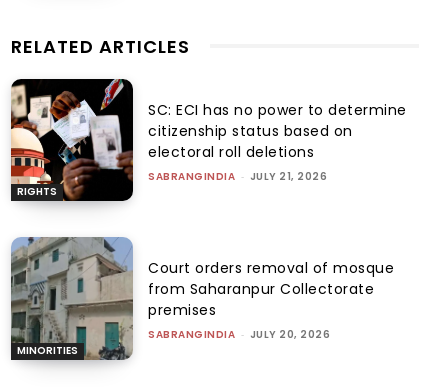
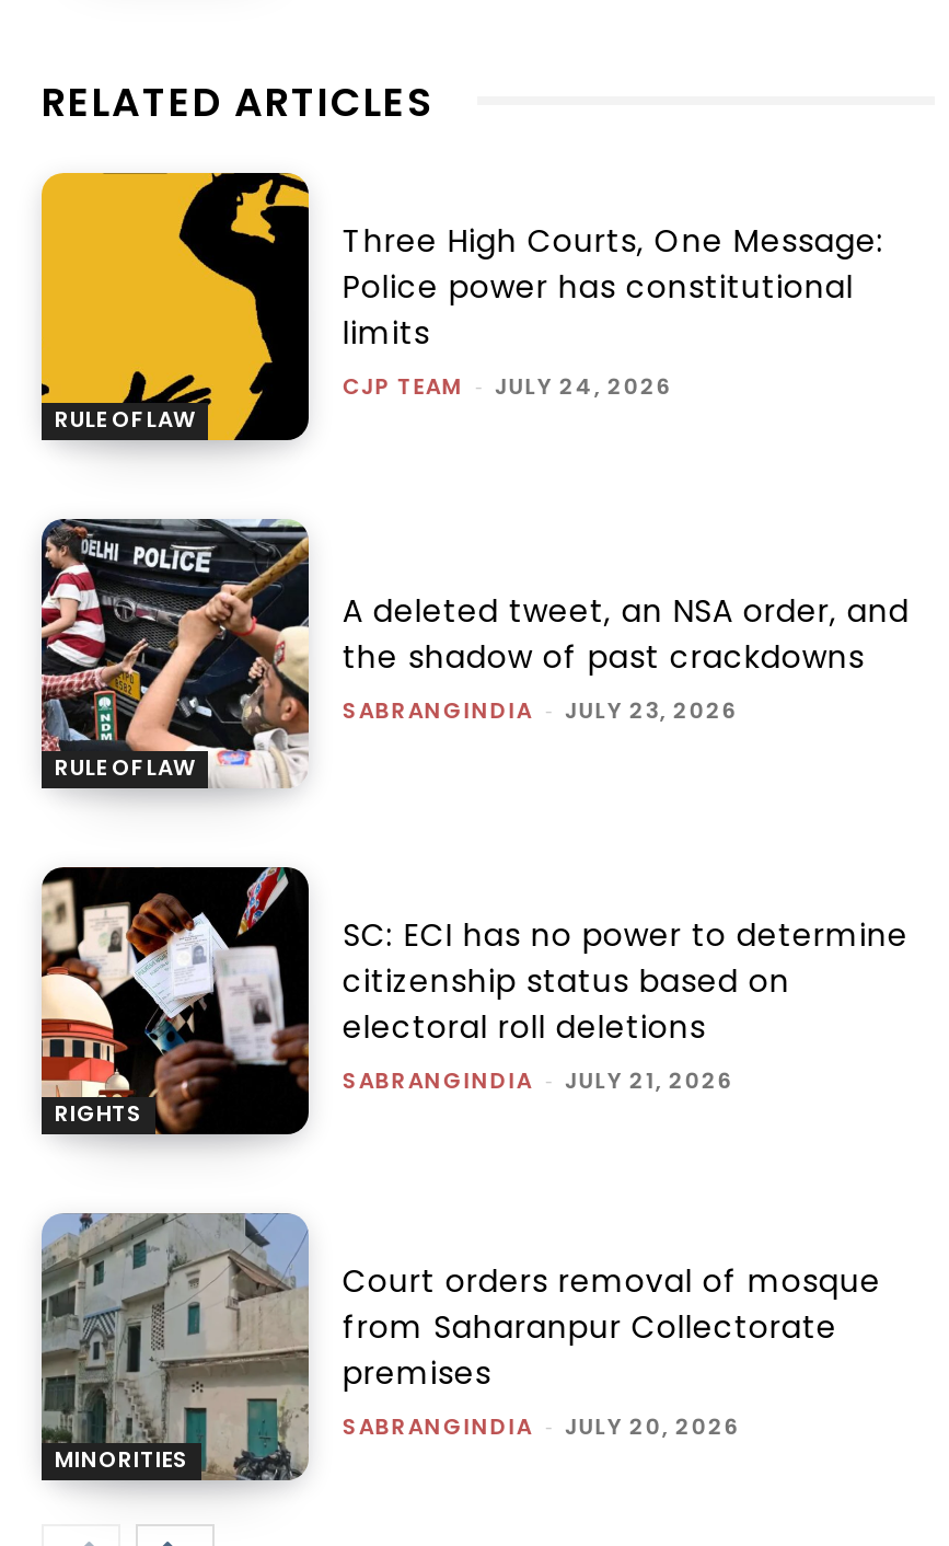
+ [image]
+ RULE OF LAW

+ [image]
+ RULE OF LAW

+ Three High Courts, One Message:
+ Police power has constitutional
+ limits
+ CJP TEAM - JULY 24, 2026

+ A deleted tweet, an NSA order, and
+ the shadow of past crackdowns
+ SABRANGINDIA - JULY 23, 2026
